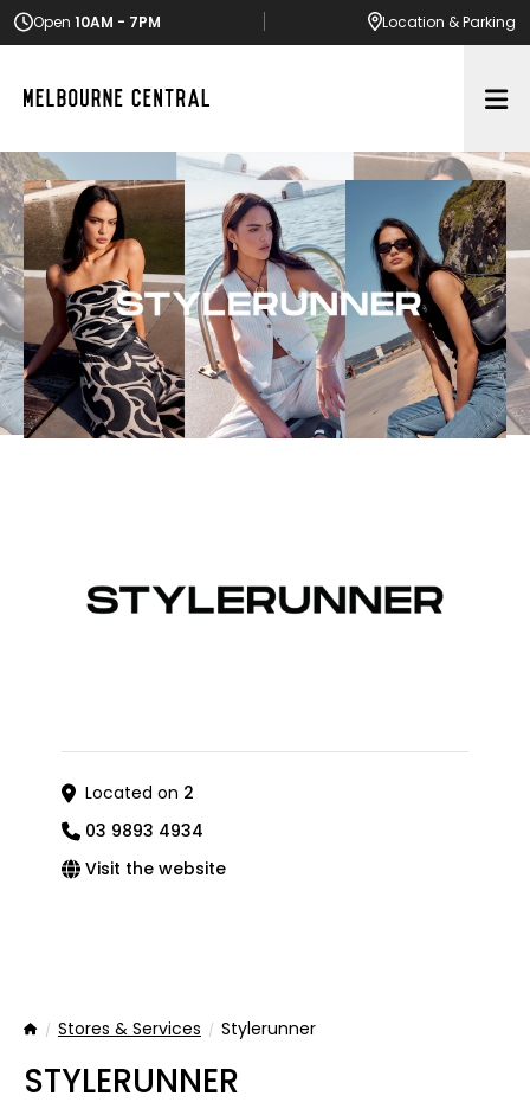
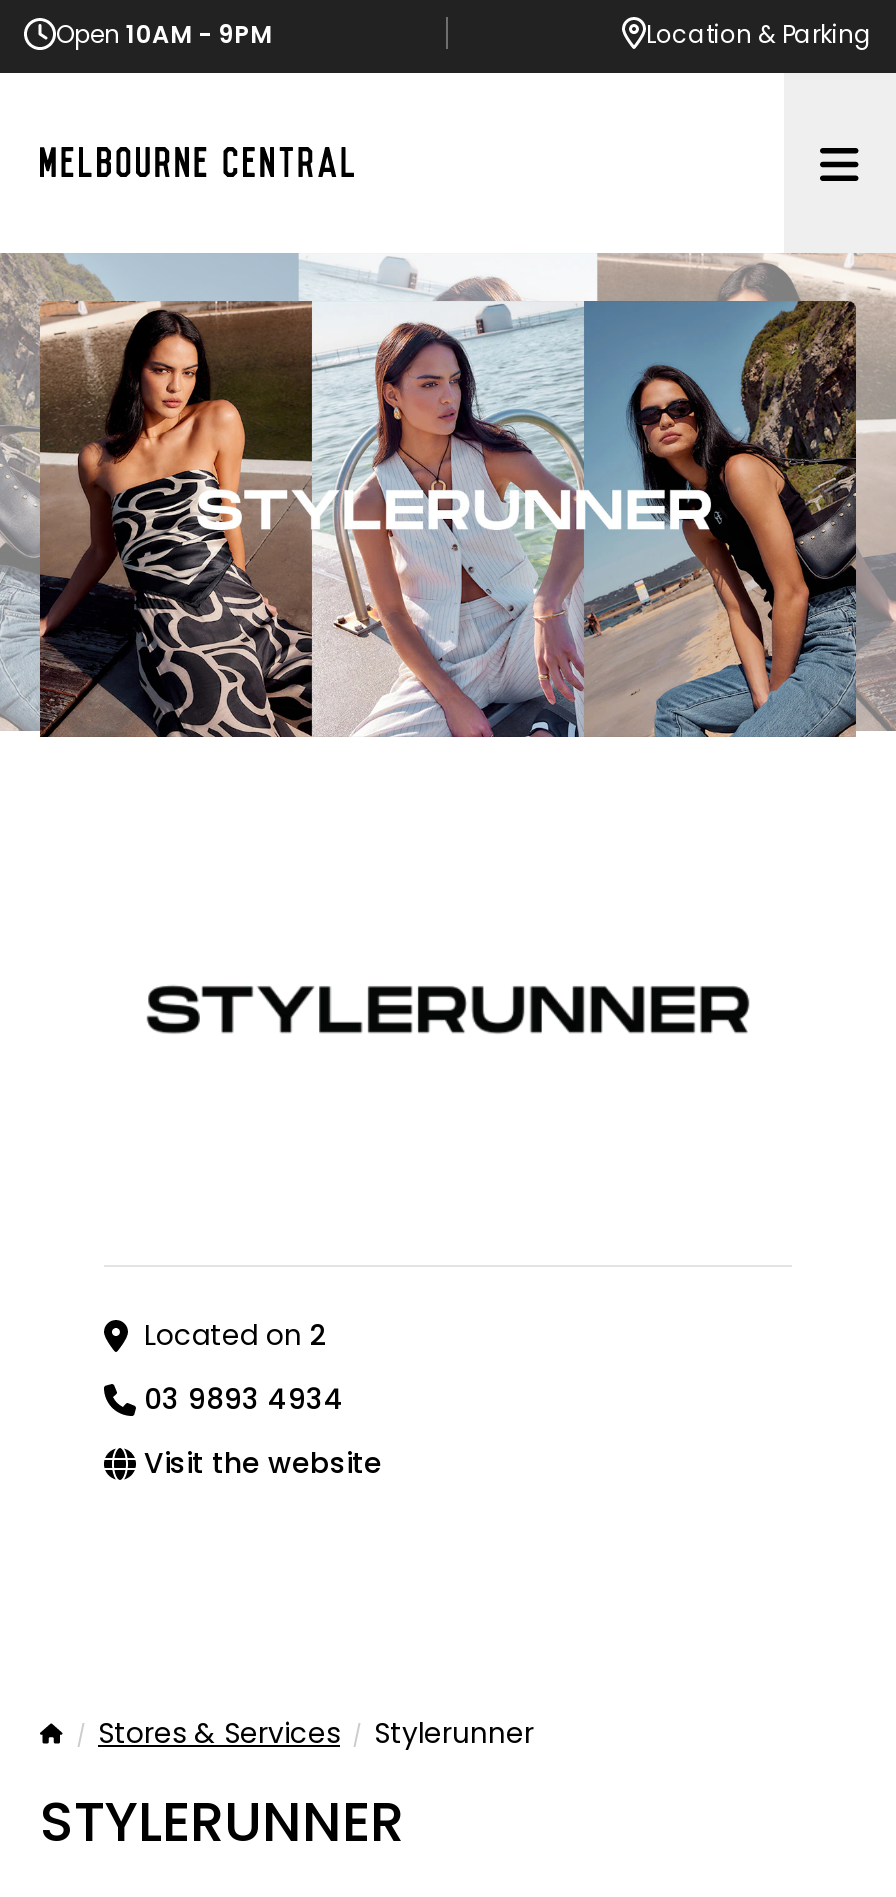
- Open 10AM - 7PM
+ Open 10AM - 9PM
